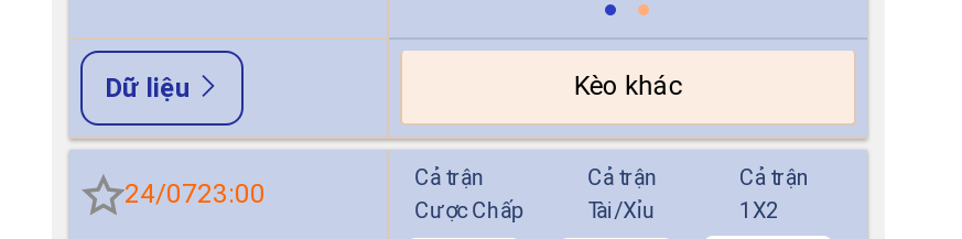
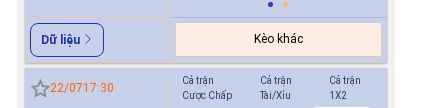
- 24/0723:00
+ 22/0717:30
